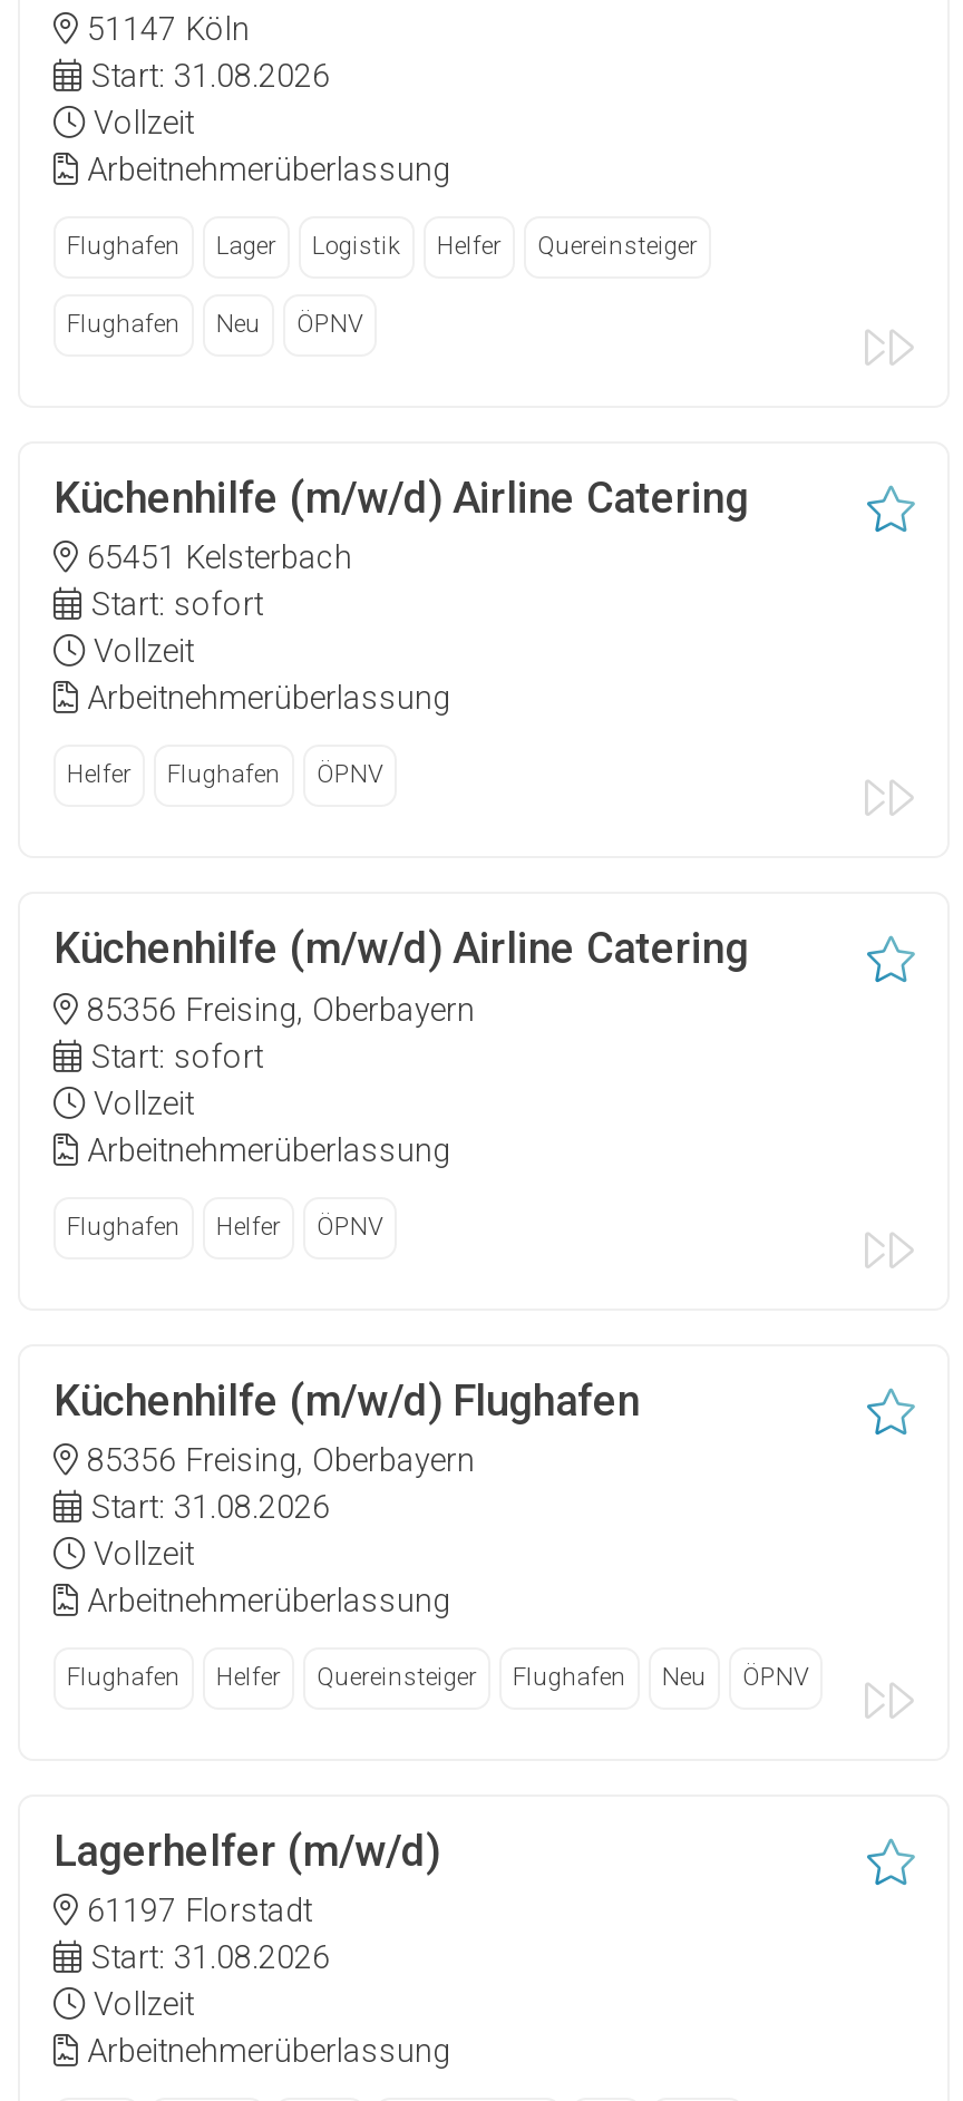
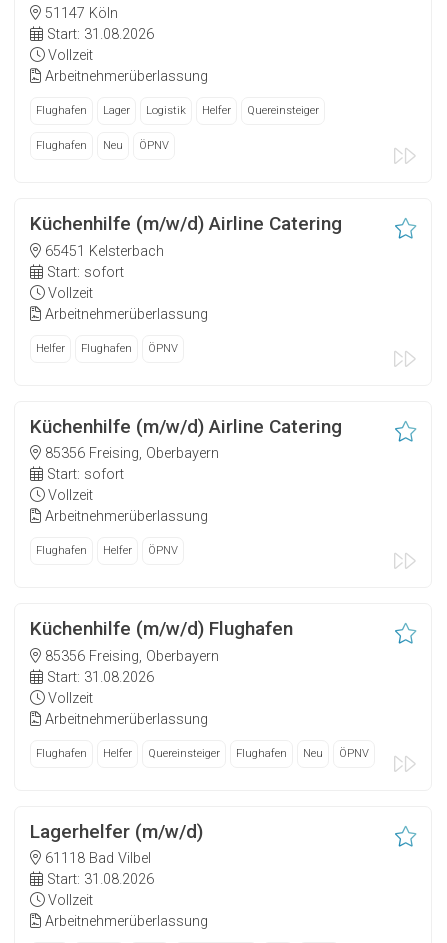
- 61197 Florstadt
+ 61118 Bad Vilbel
